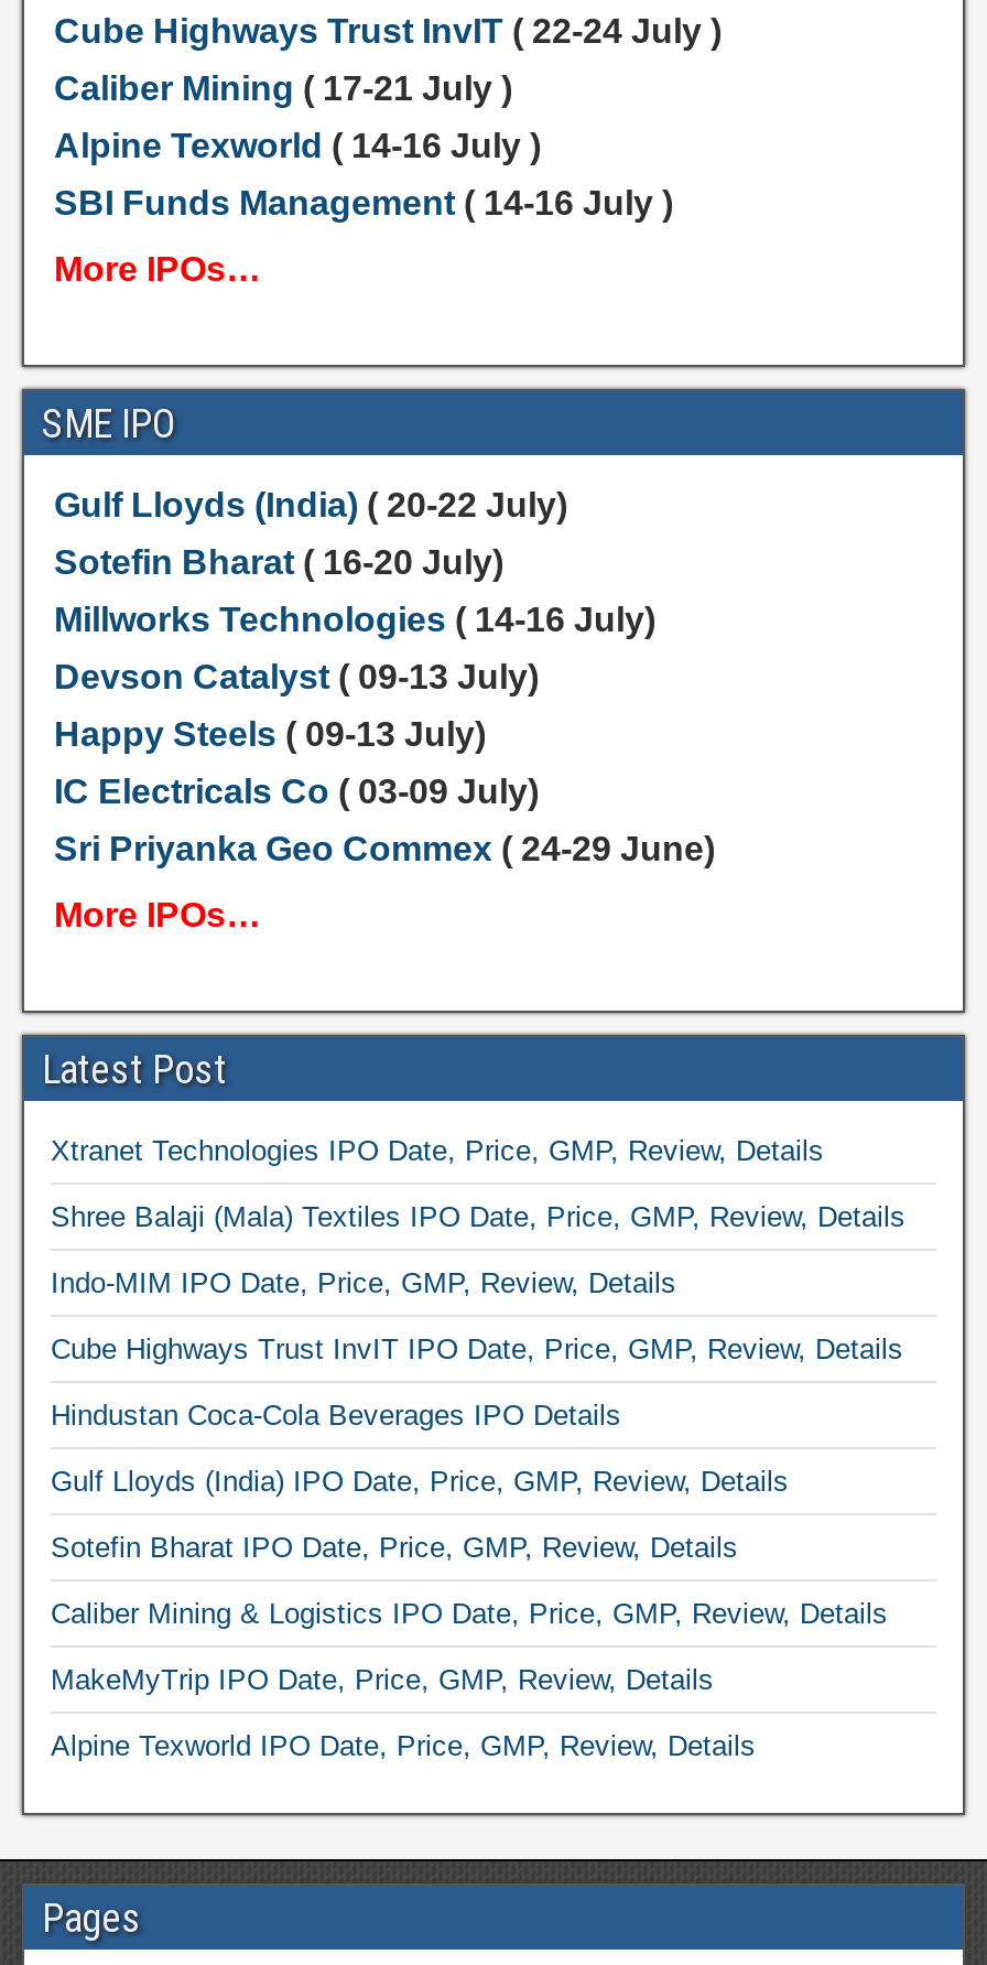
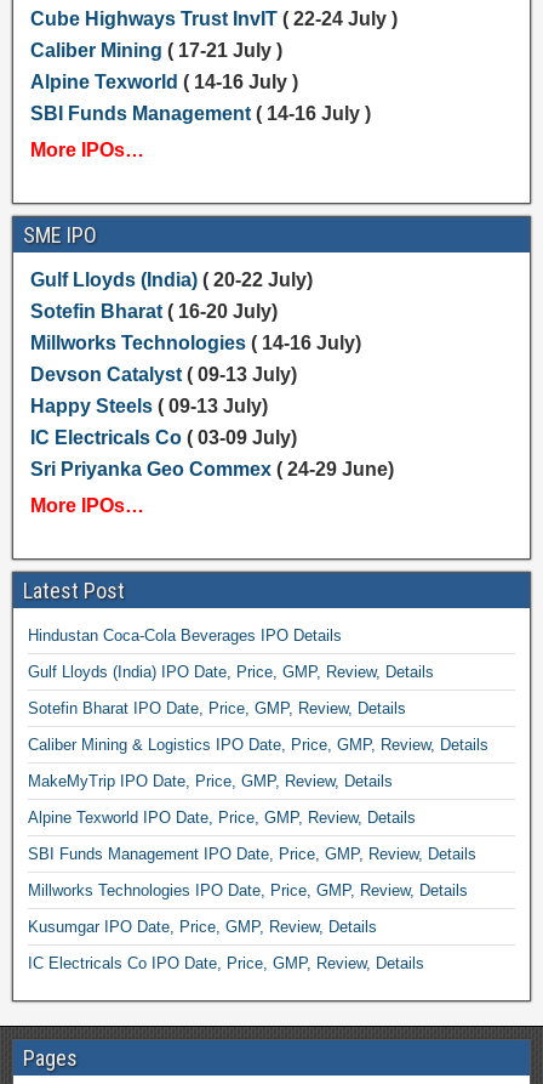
- Xtranet Technologies IPO Date, Price, GMP, Review, Details
- Shree Balaji (Mala) Textiles IPO Date, Price, GMP, Review, Details
- Indo-MIM IPO Date, Price, GMP, Review, Details
- Cube Highways Trust InvIT IPO Date, Price, GMP, Review, Details

moved up: Hindustan Coca-Cola Beverages IPO Details | Gulf Lloyds (India) IPO Date, Price, GMP, Review, Details | Sotefin Bharat IPO Date, Price, GMP, Review, Details | Caliber Mining & Logistics IPO Date, Price, GMP, Review, Details | MakeMyTrip IPO Date, Price, GMP, Review, Details | Alpine Texworld IPO Date, Price, GMP, Review, Details

+ SBI Funds Management IPO Date, Price, GMP, Review, Details
+ Millworks Technologies IPO Date, Price, GMP, Review, Details
+ Kusumgar IPO Date, Price, GMP, Review, Details
+ IC Electricals Co IPO Date, Price, GMP, Review, Details
